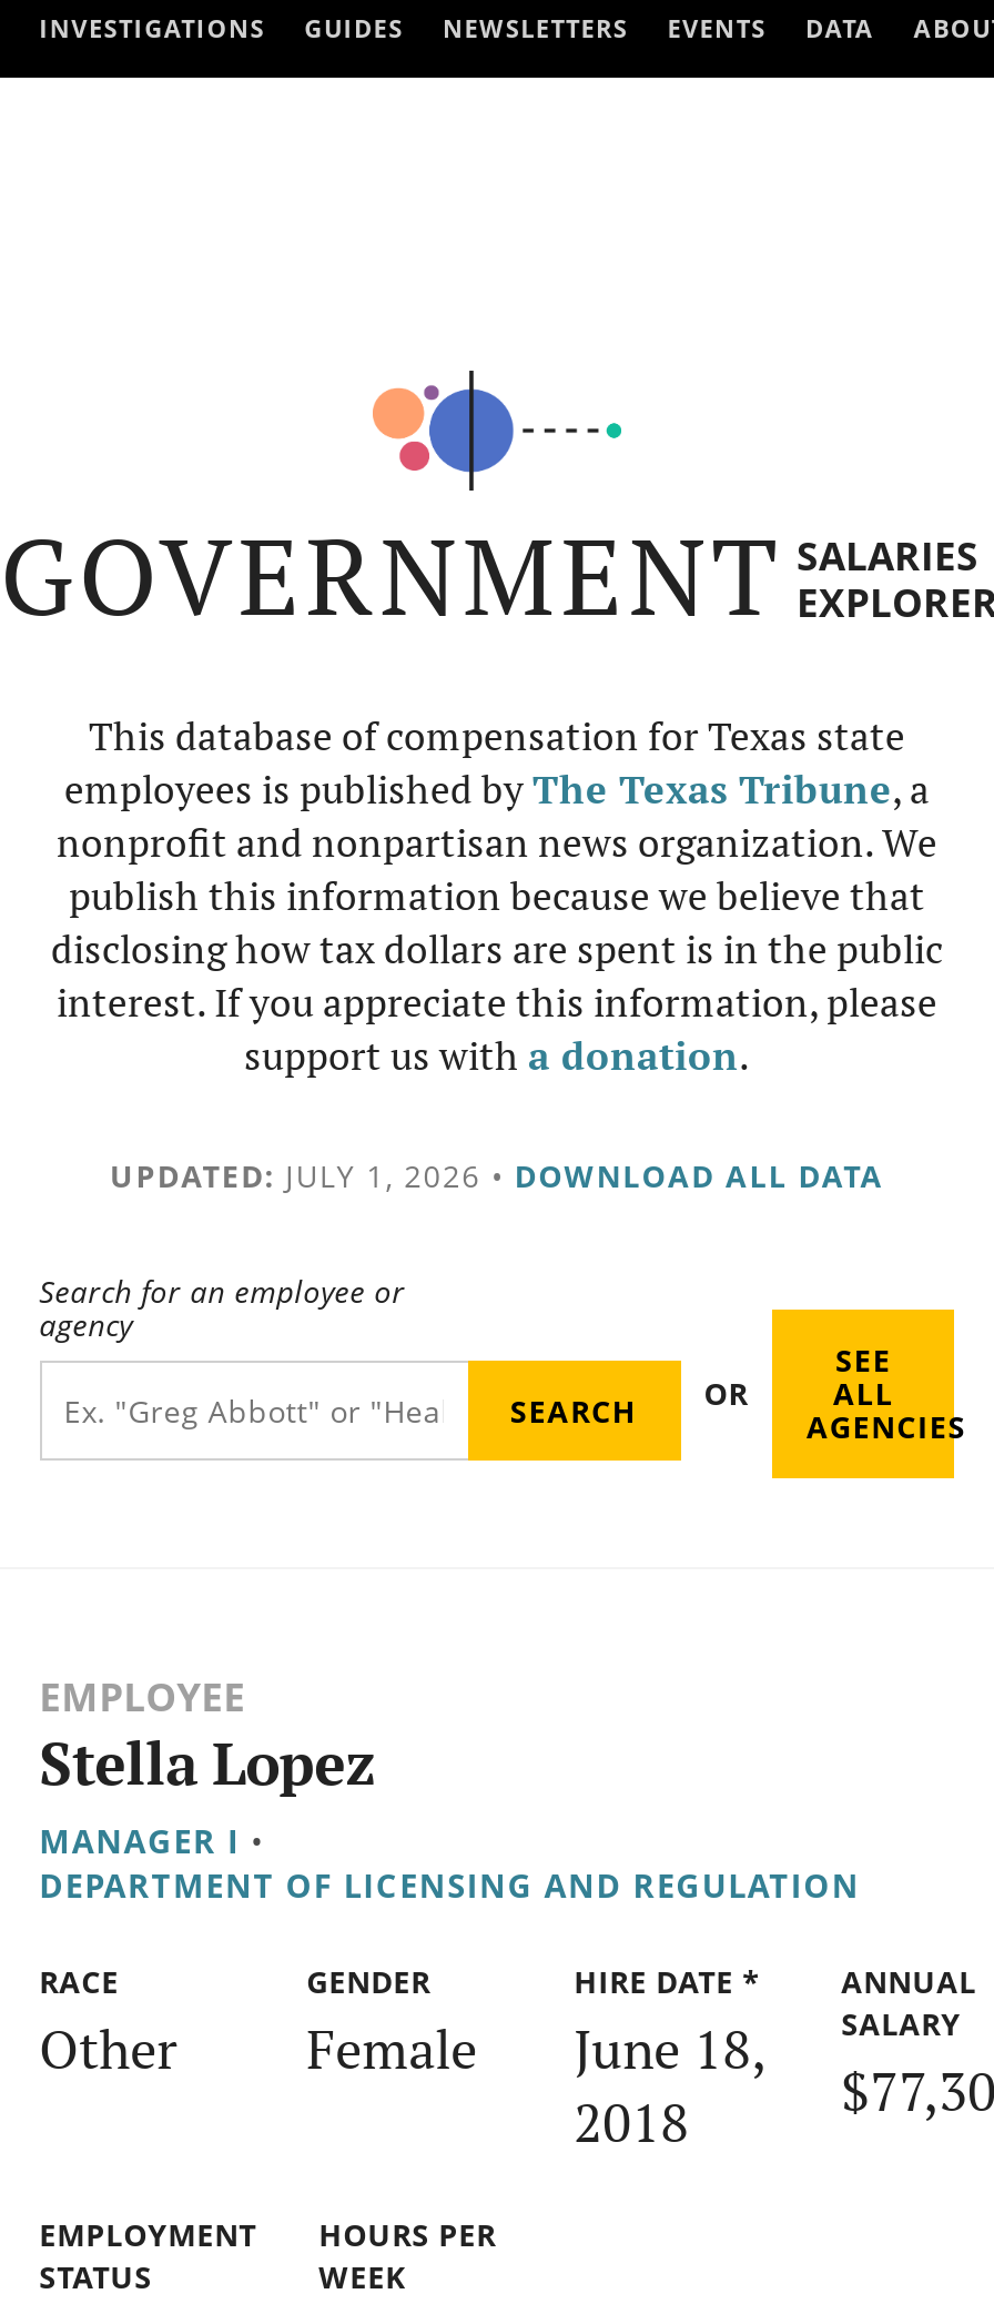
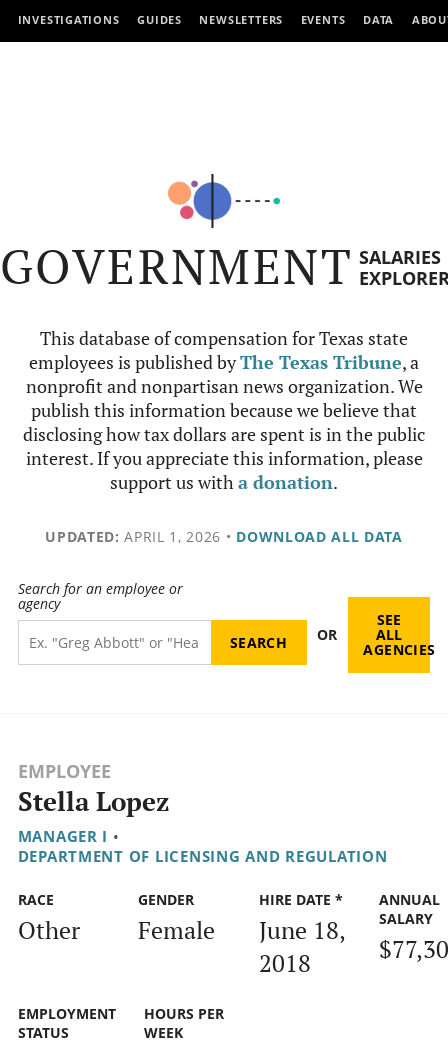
- UPDATED: JULY 1, 2026 • DOWNLOAD ALL DATA
+ UPDATED: APRIL 1, 2026 • DOWNLOAD ALL DATA
